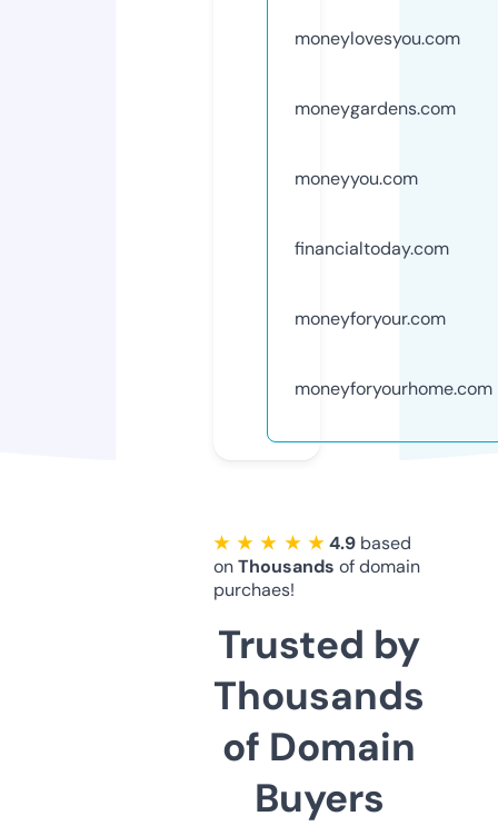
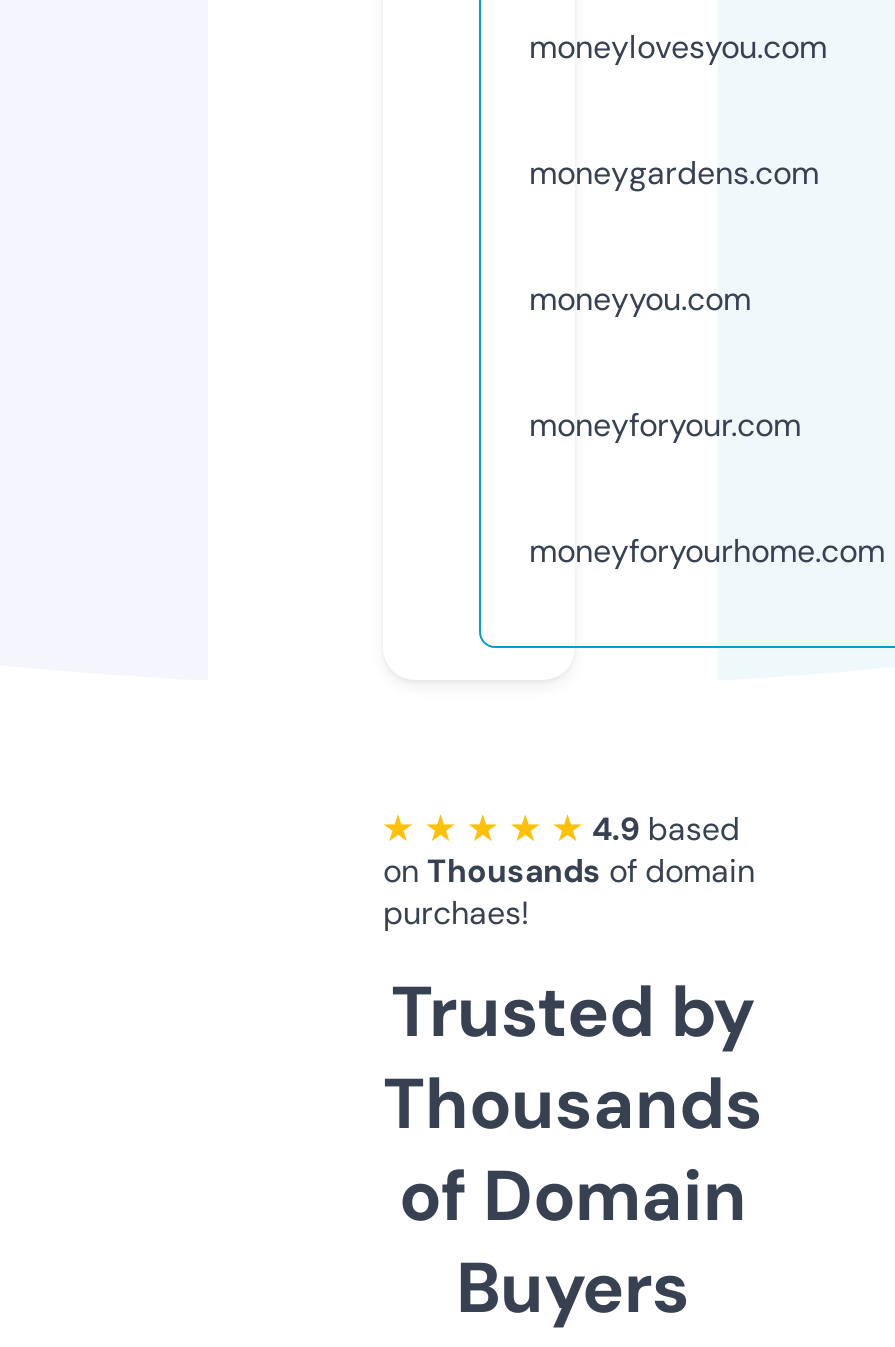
- financialtoday.com
